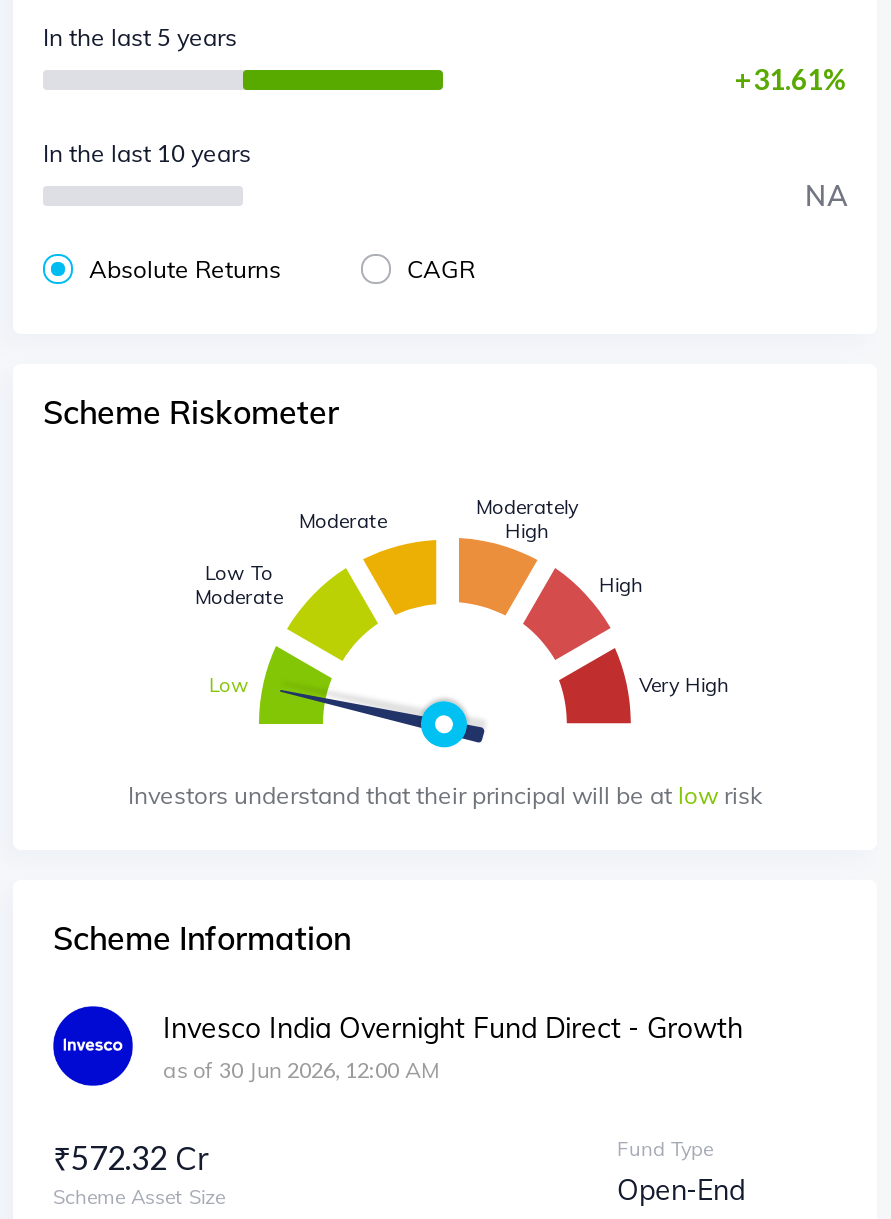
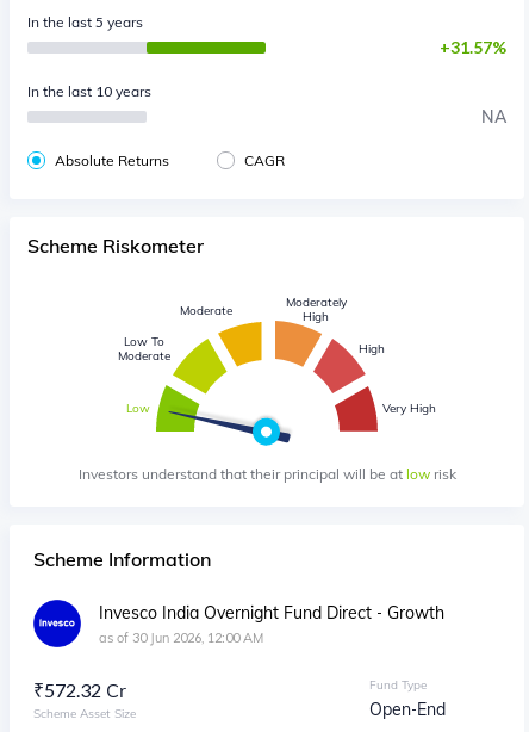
- 31.61%
+ 31.57%
